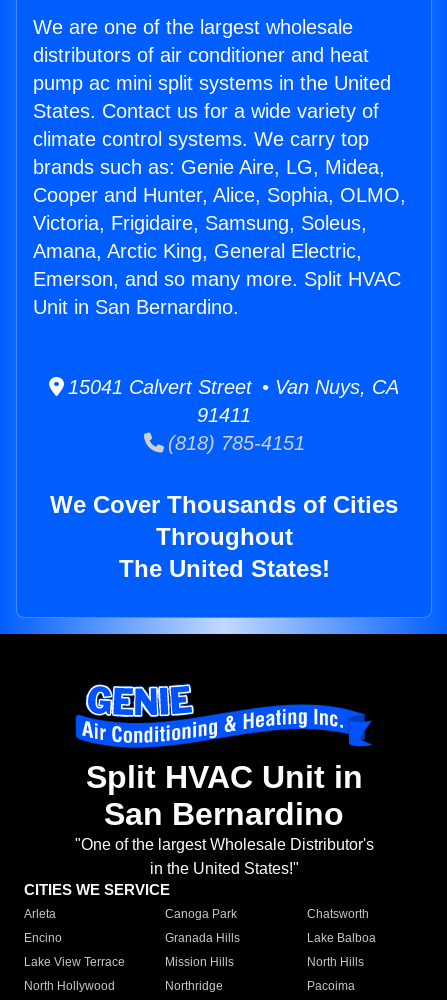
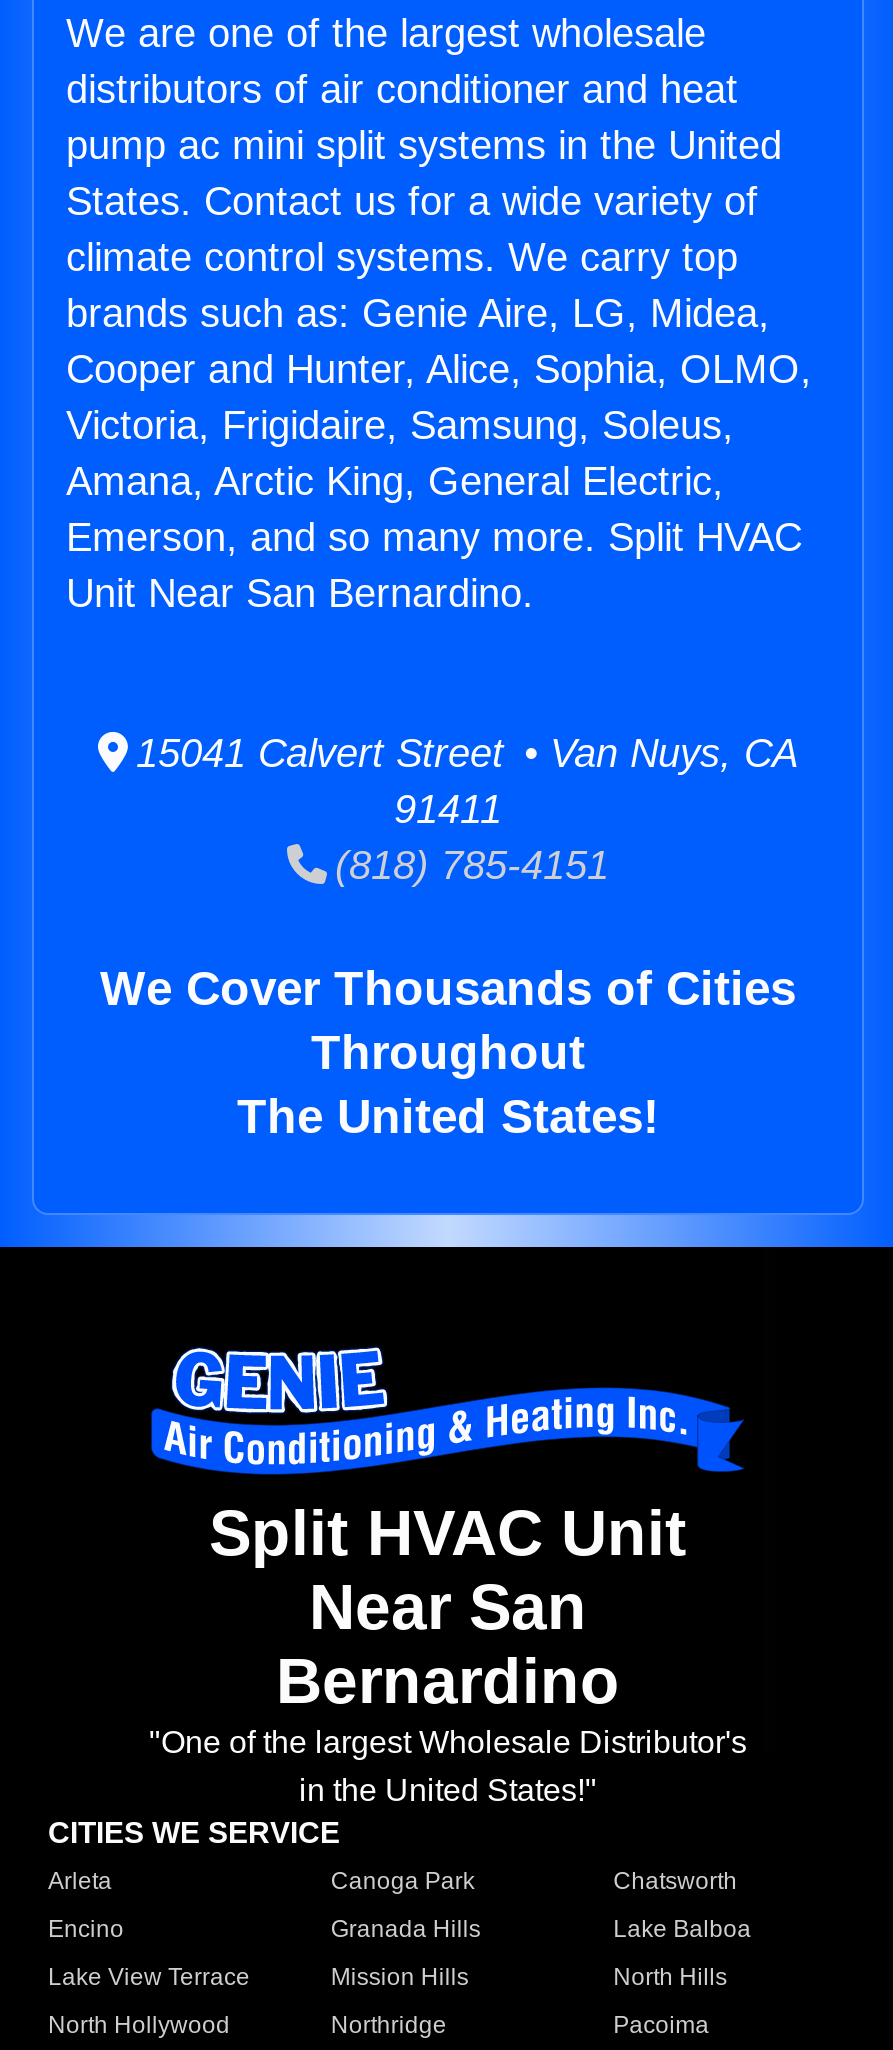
- Unit in San Bernardino.
+ Unit Near San Bernardino.

- Split HVAC Unit in
- San Bernardino
+ Split HVAC Unit
+ Near San
+ Bernardino
